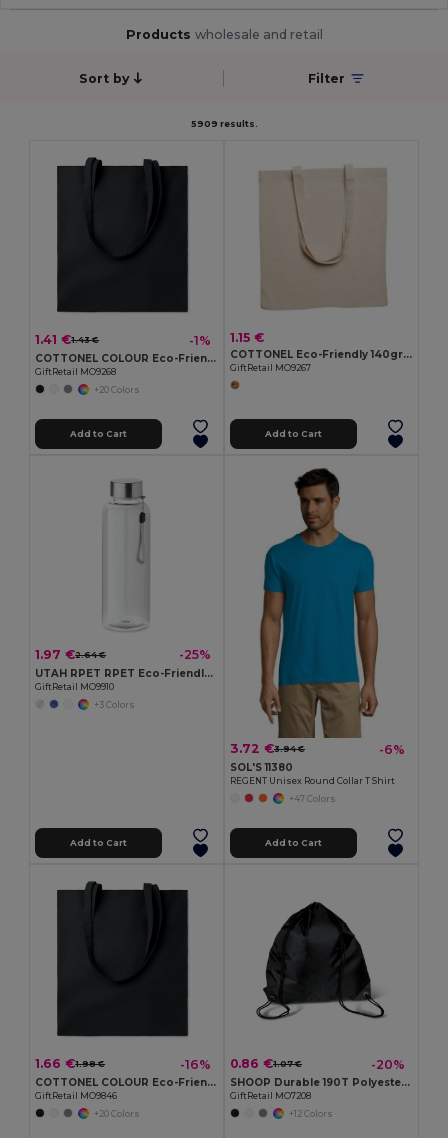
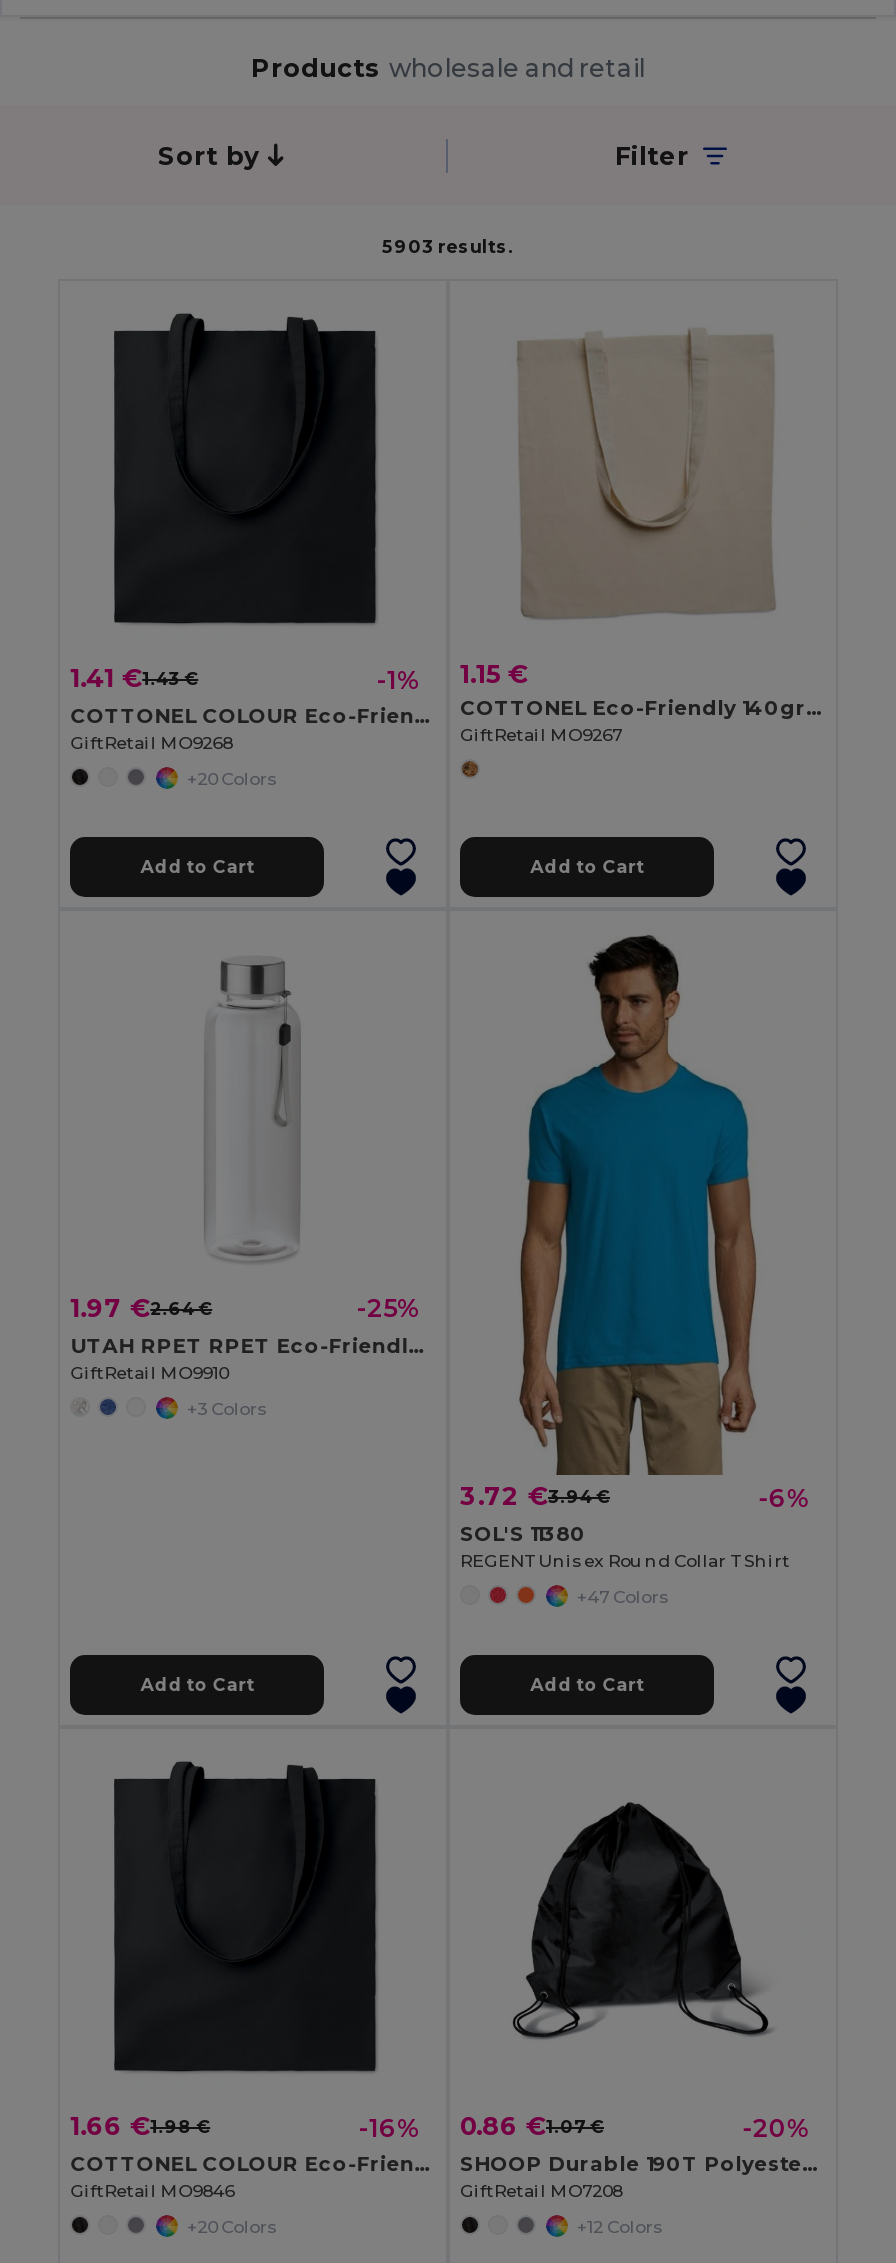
- 5909 results.
+ 5903 results.
